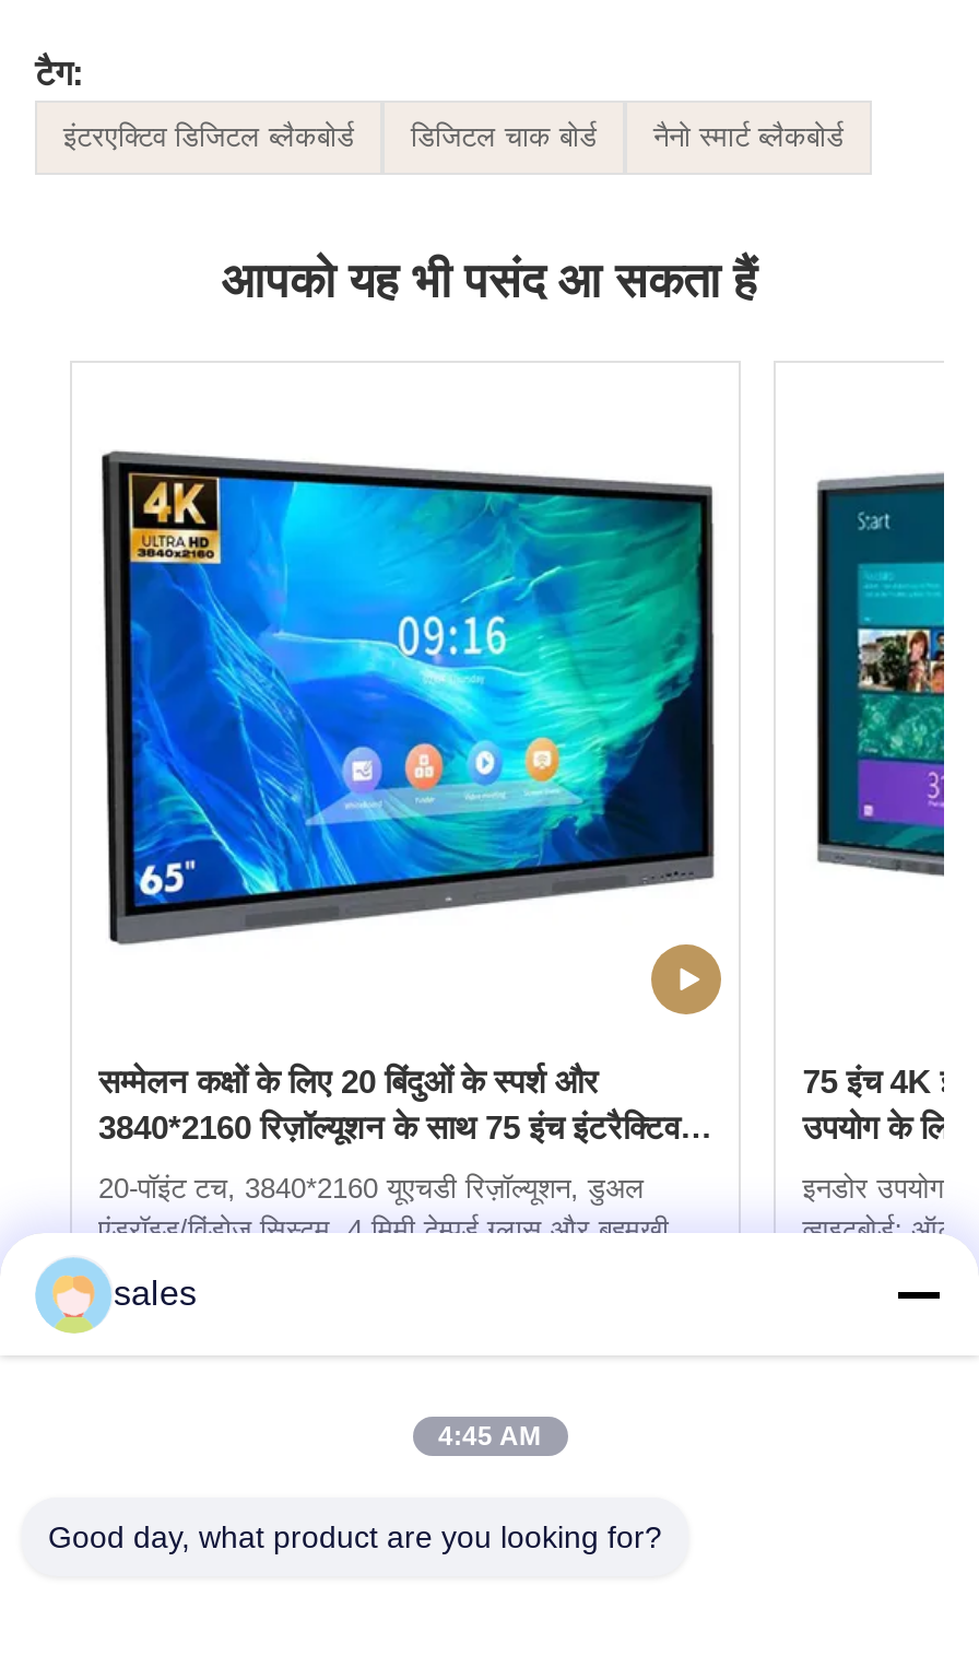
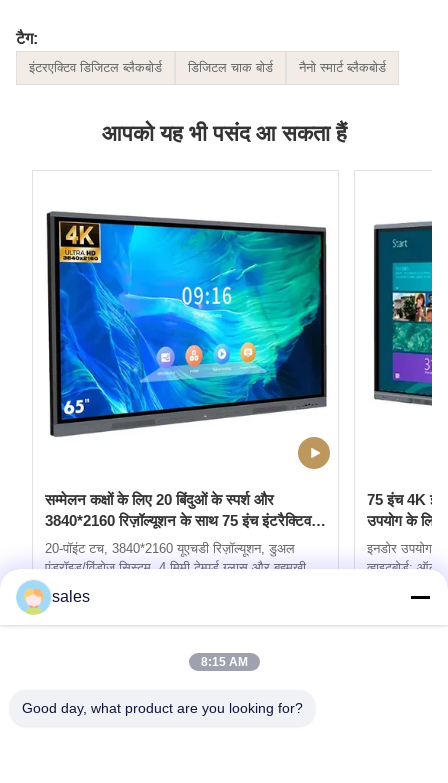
- 4:45 AM
+ 8:15 AM
